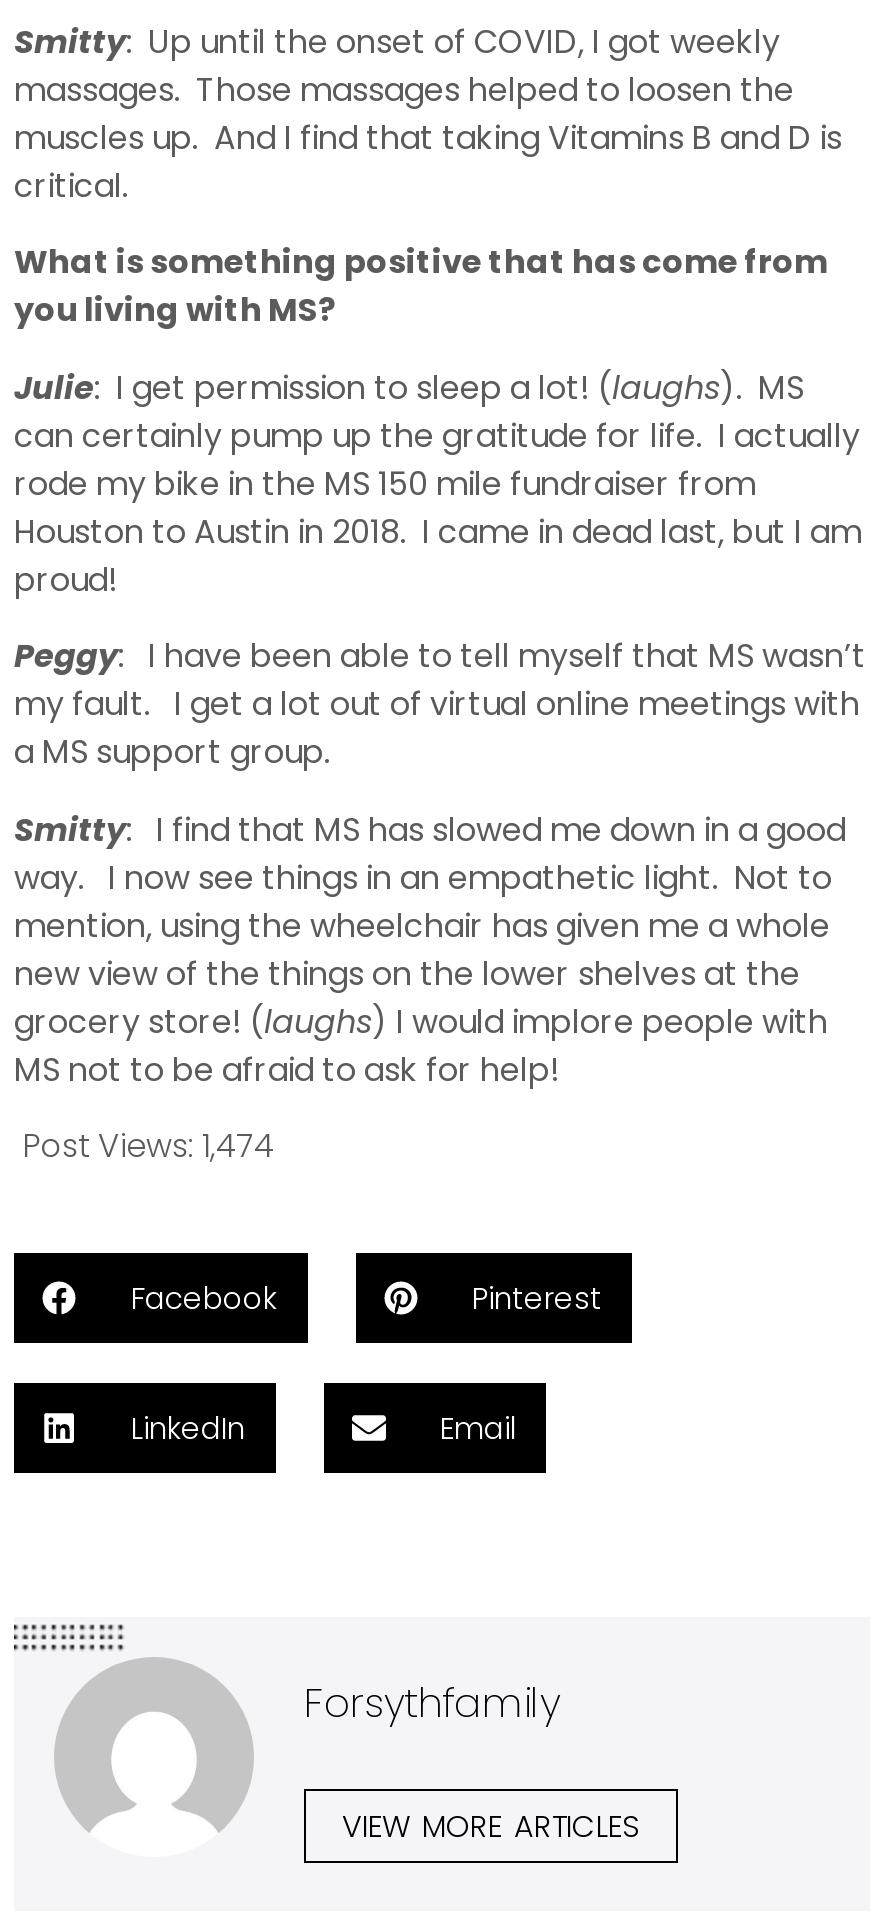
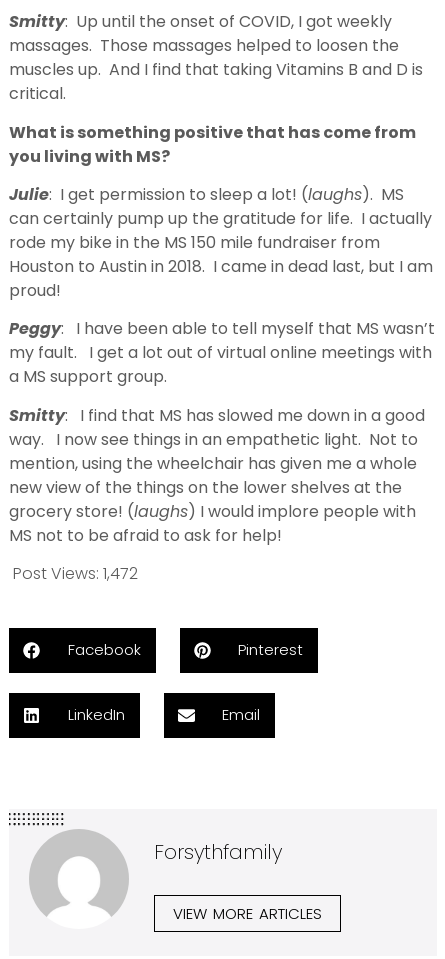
- Post Views: 1,474
+ Post Views: 1,472
